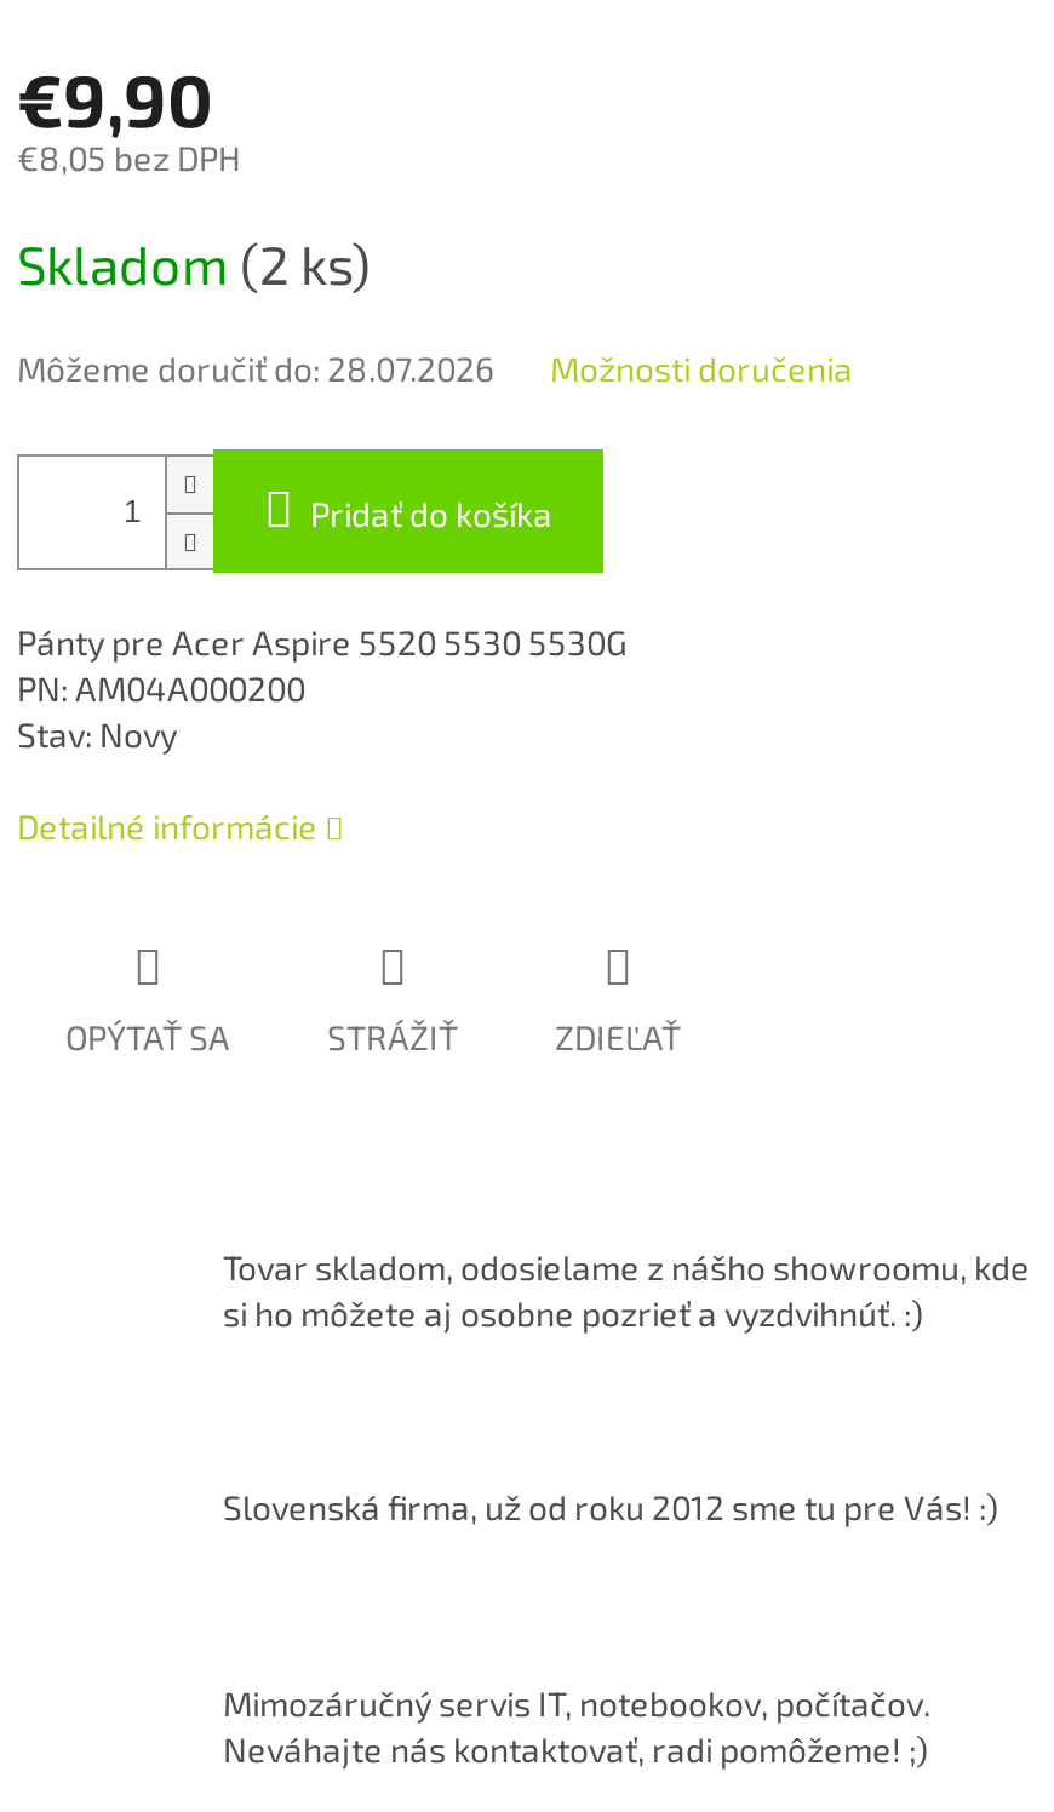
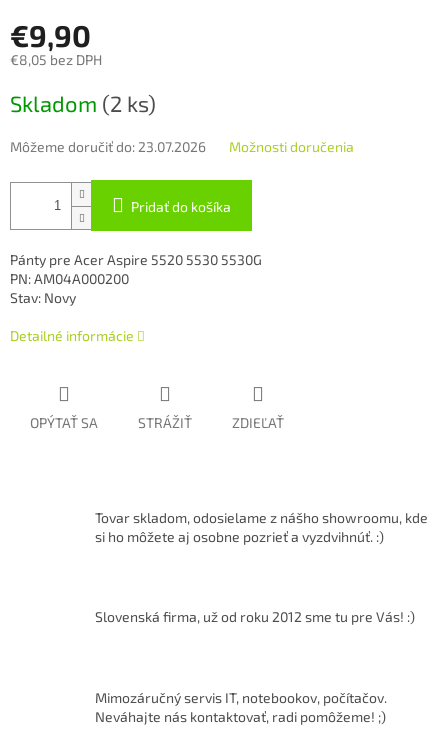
- Môžeme doručiť do: 28.07.2026
+ Môžeme doručiť do: 23.07.2026
